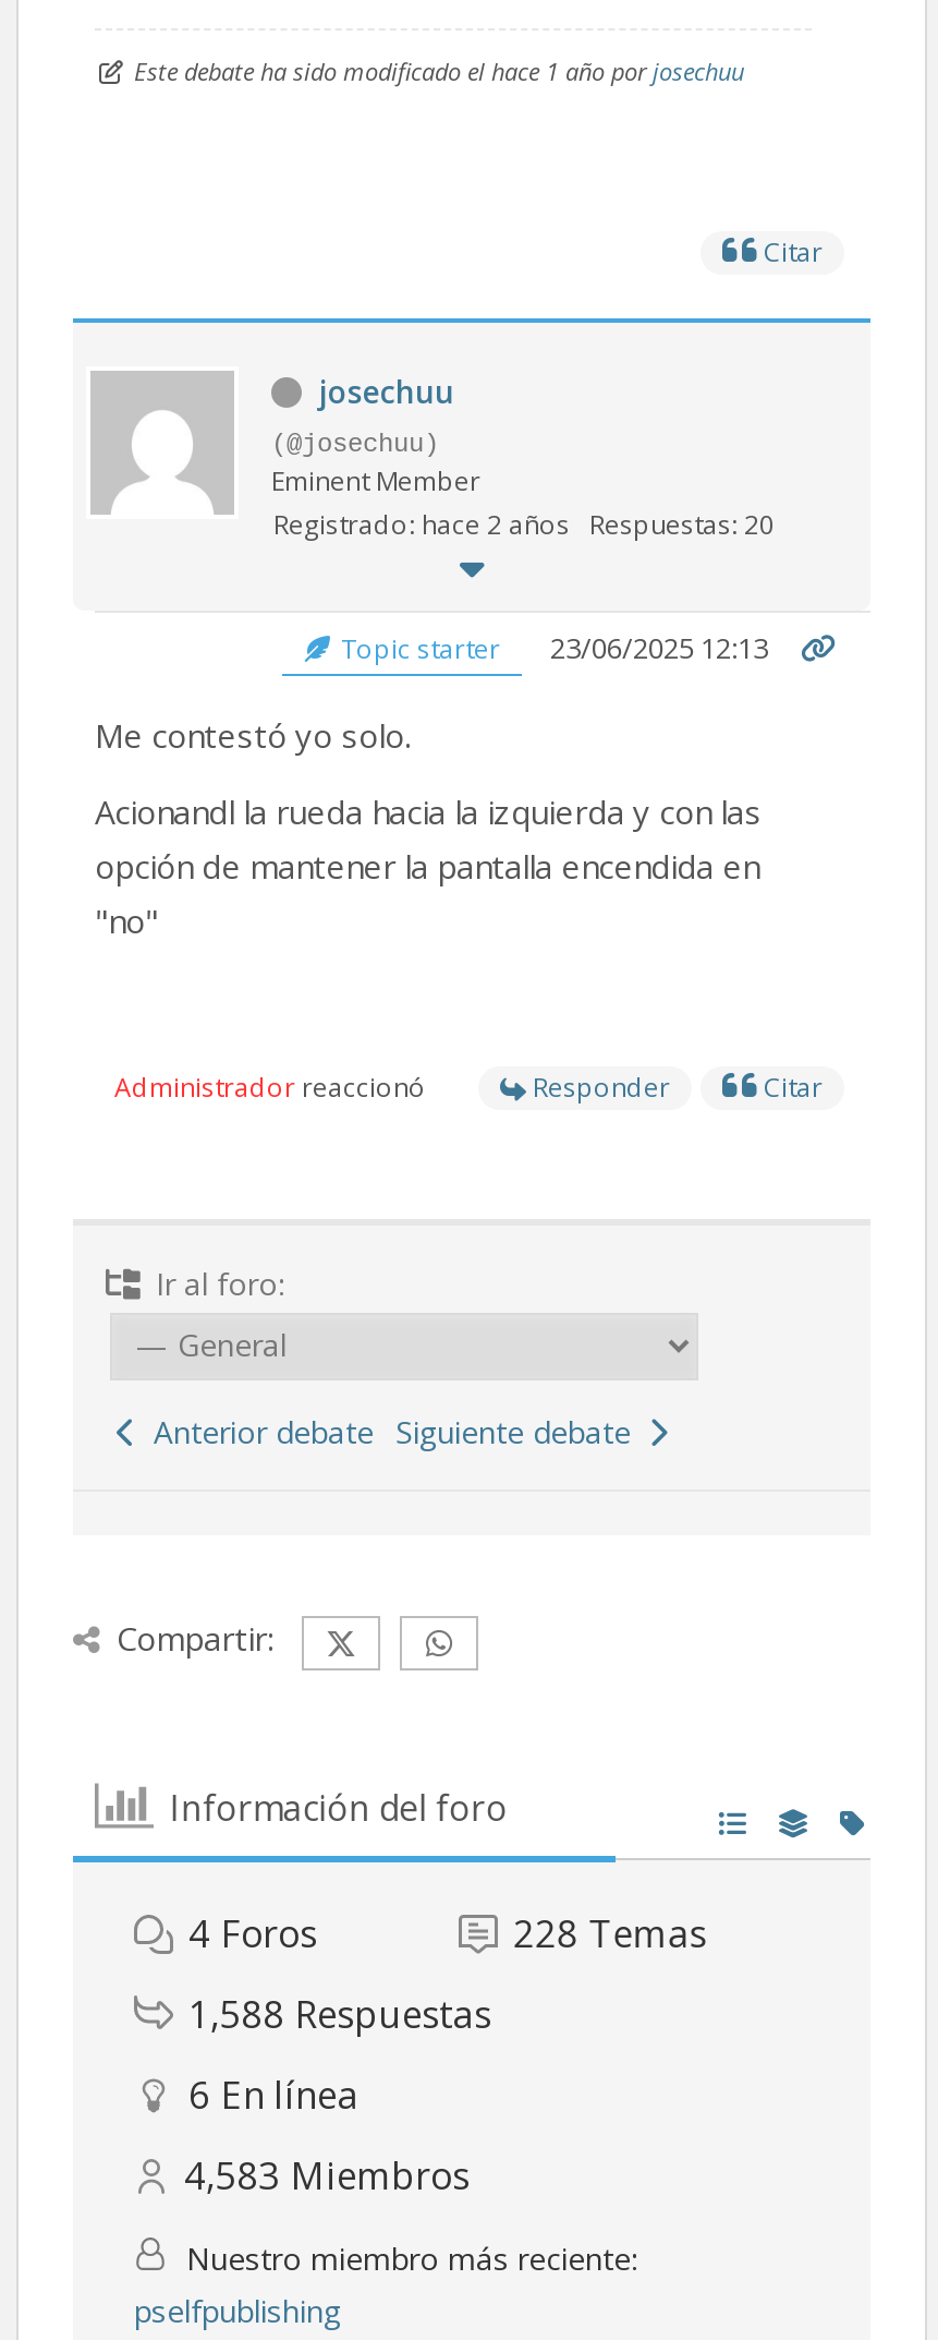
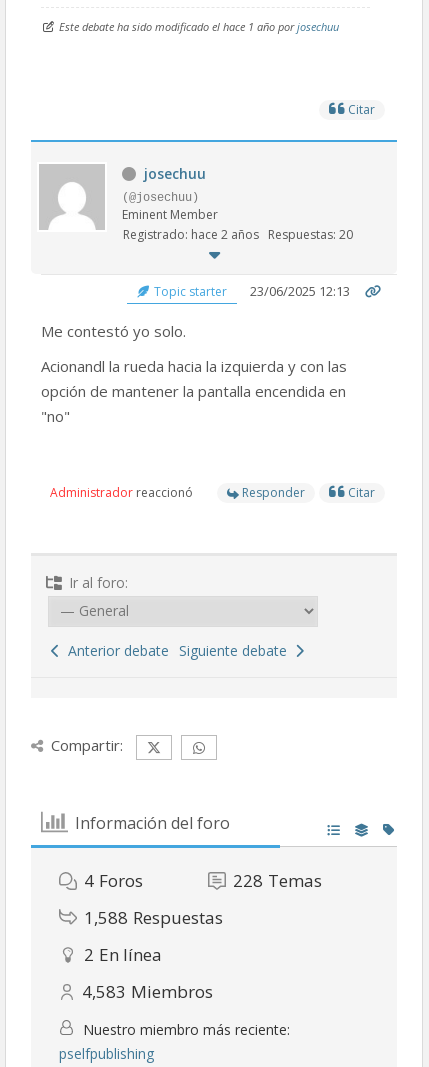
- 6 En línea
+ 2 En línea
